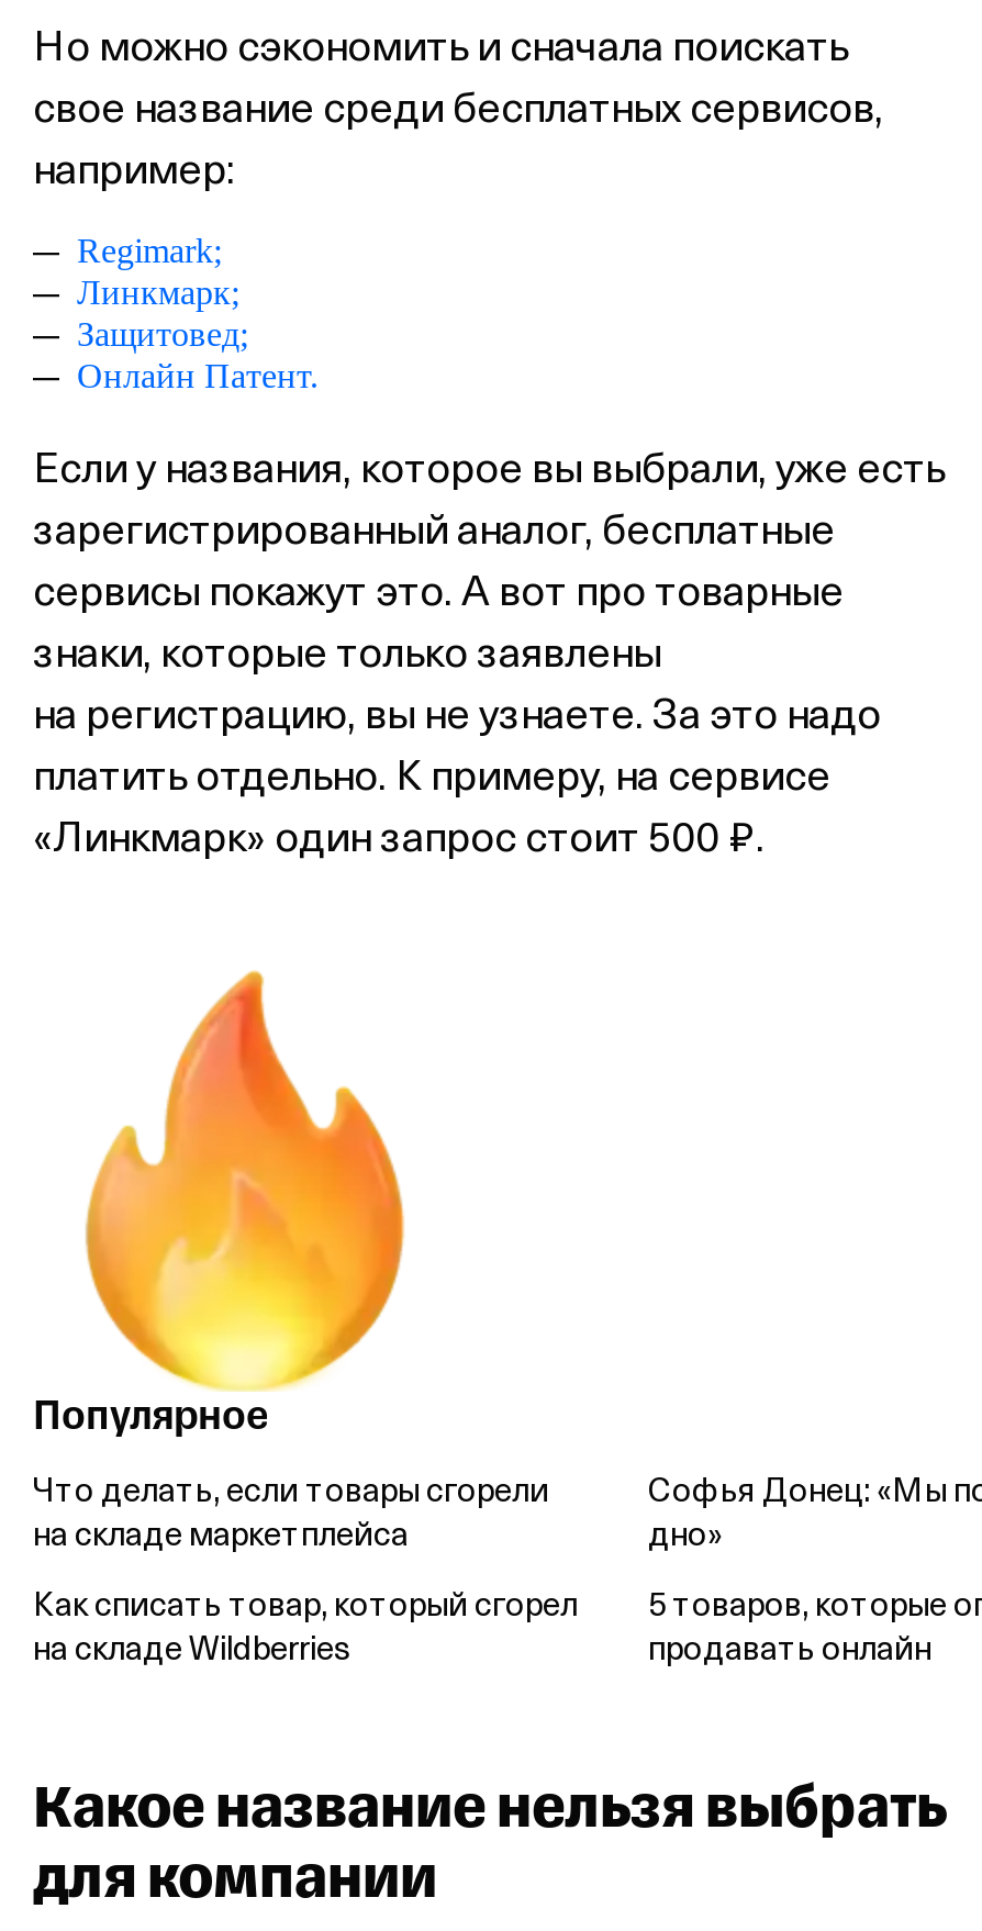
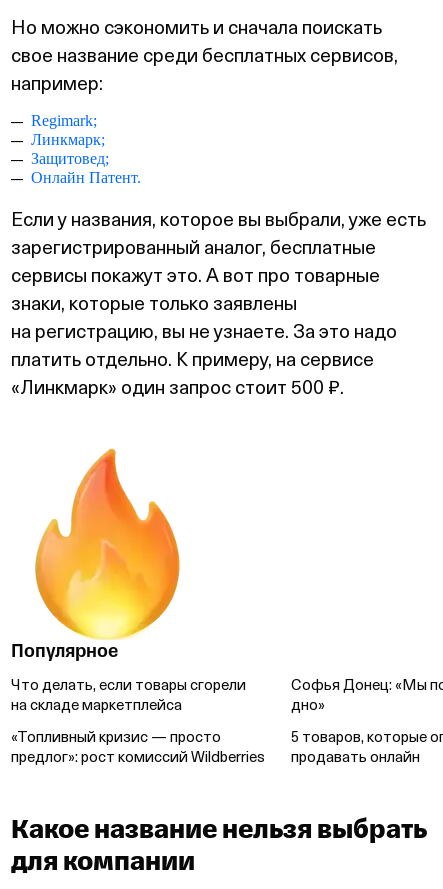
- Как списать товар, который сгорел
- на складе Wildberries
+ «Топливный кризис — просто
+ предлог»: рост комиссий Wildberries
